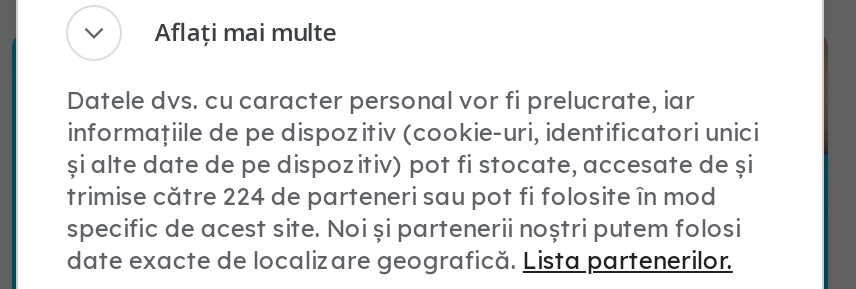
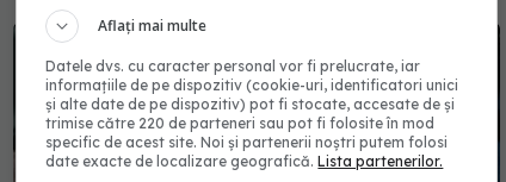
- trimise către 224 de parteneri sau pot fi folosite în mod
+ trimise către 220 de parteneri sau pot fi folosite în mod
